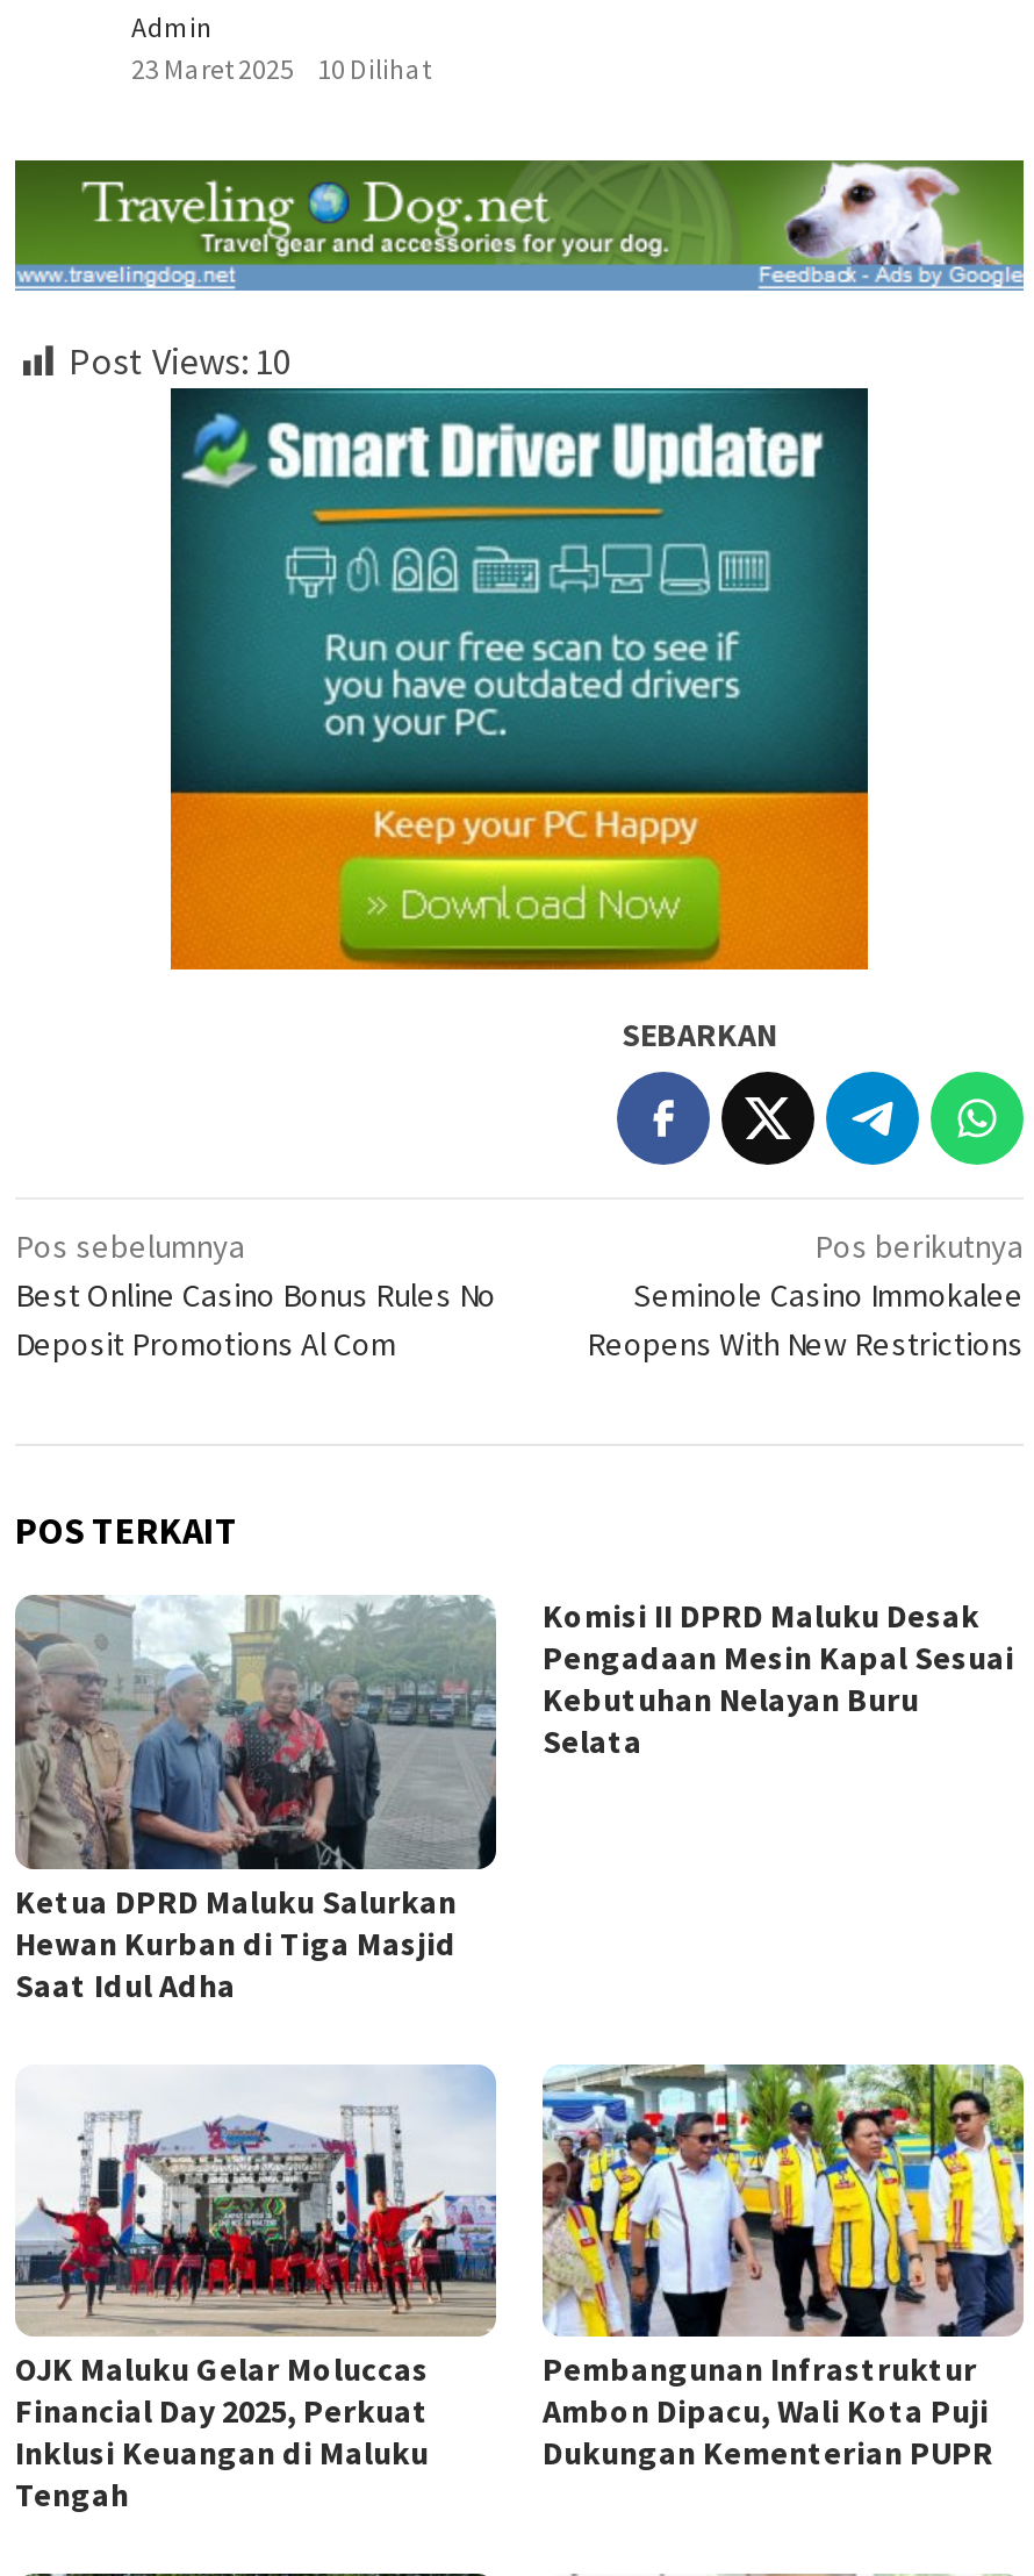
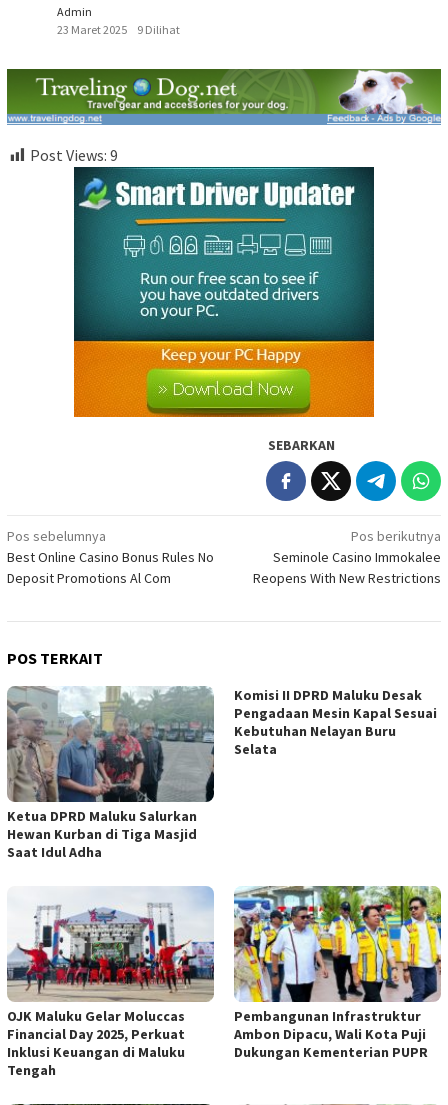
- 23 Maret 2025 10 Dilihat
+ 23 Maret 2025 9 Dilihat

- Post Views: 10
+ Post Views: 9
